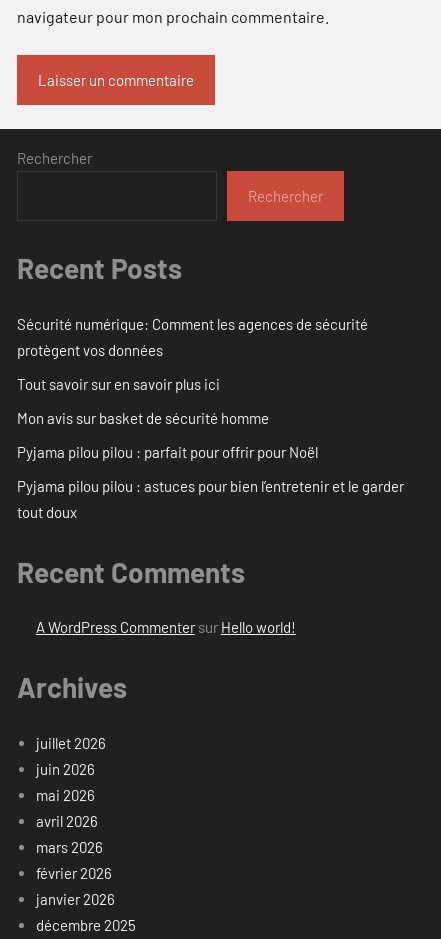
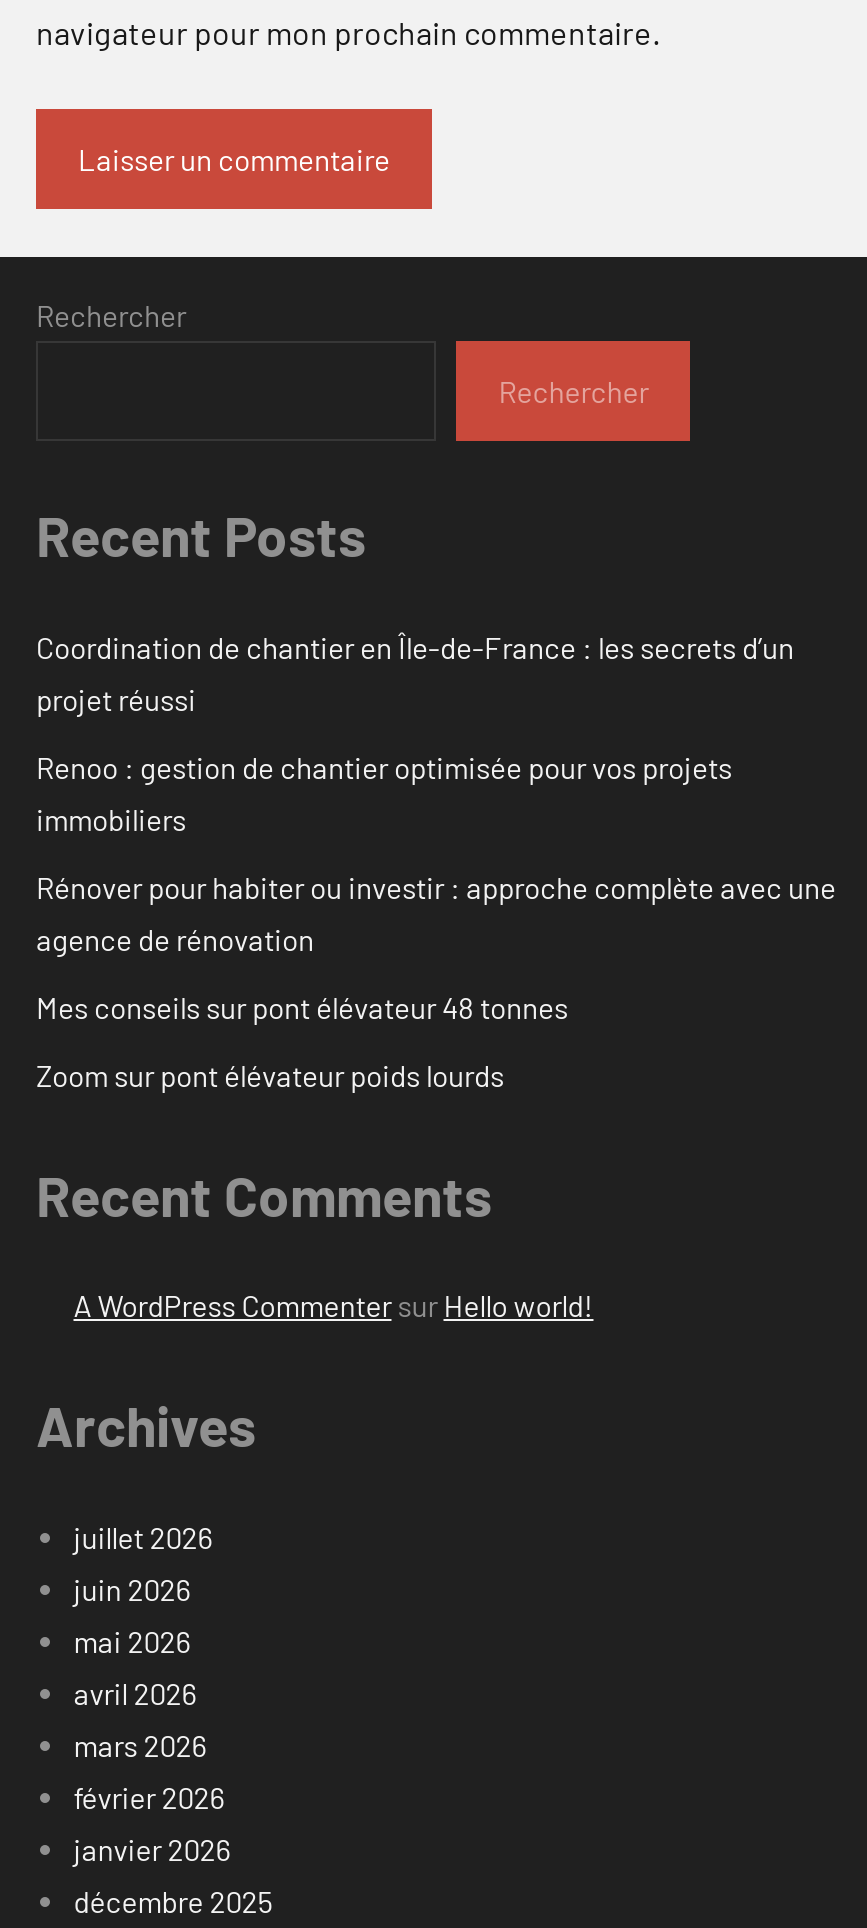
- Sécurité numérique: Comment les agences de sécurité
- protègent vos données
+ Coordination de chantier en Île-de-France : les secrets d’un
+ projet réussi

- Tout savoir sur en savoir plus ici
+ Renoo : gestion de chantier optimisée pour vos projets
+ immobiliers

- Mon avis sur basket de sécurité homme
+ Rénover pour habiter ou investir : approche complète avec une
+ agence de rénovation

- Pyjama pilou pilou : parfait pour offrir pour Noël
+ Mes conseils sur pont élévateur 48 tonnes

- Pyjama pilou pilou : astuces pour bien l’entretenir et le garder
- tout doux
+ Zoom sur pont élévateur poids lourds
